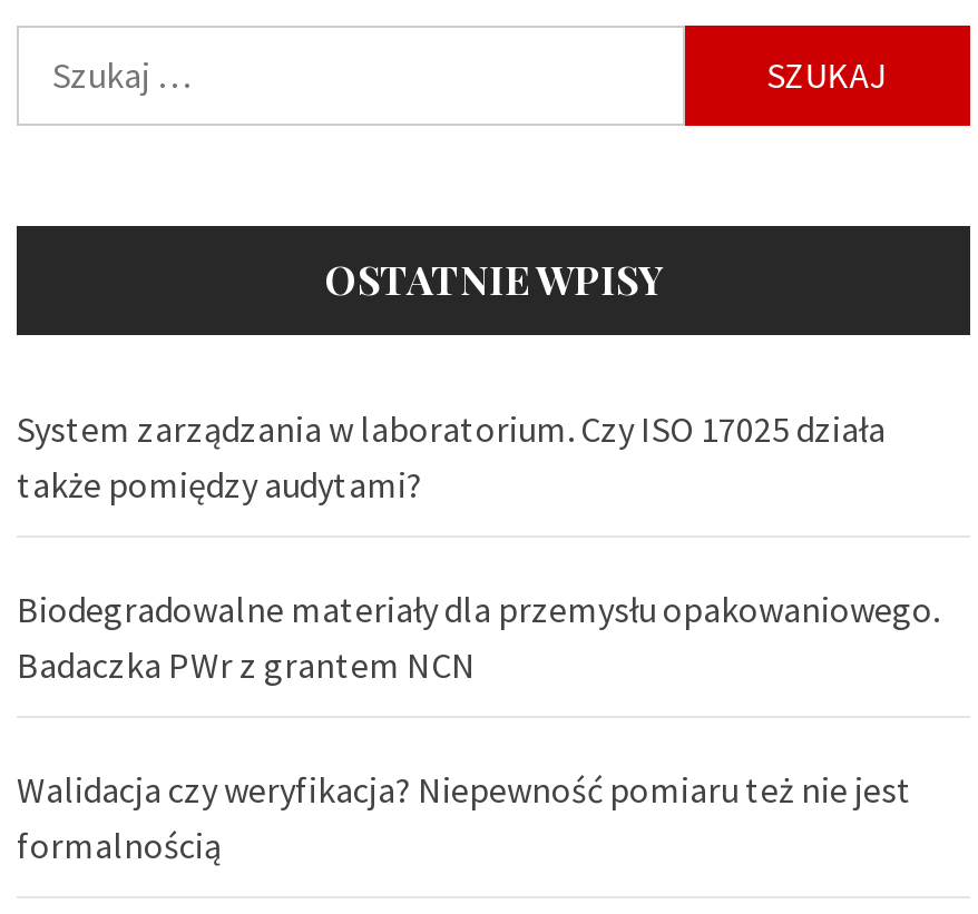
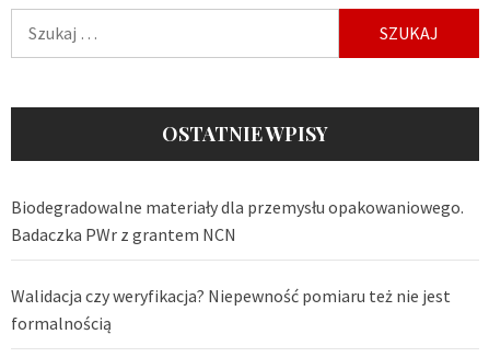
- System zarządzania w laboratorium. Czy ISO 17025 działa
- także pomiędzy audytami?
